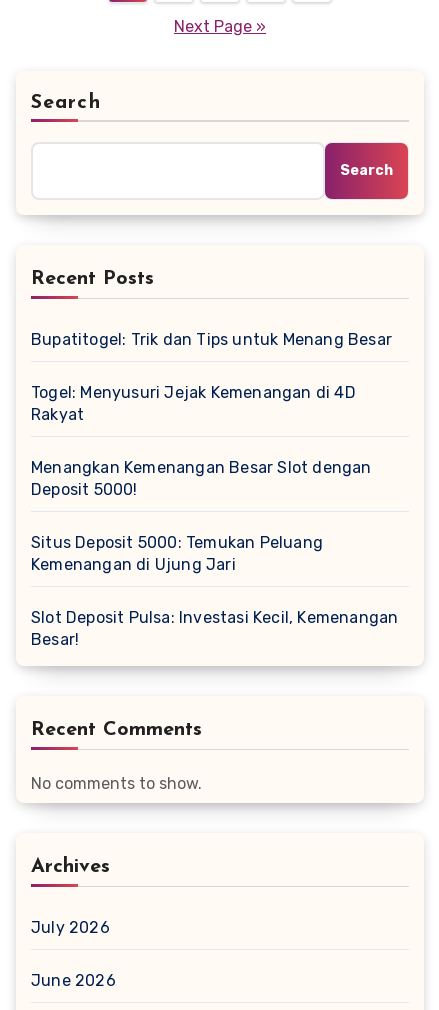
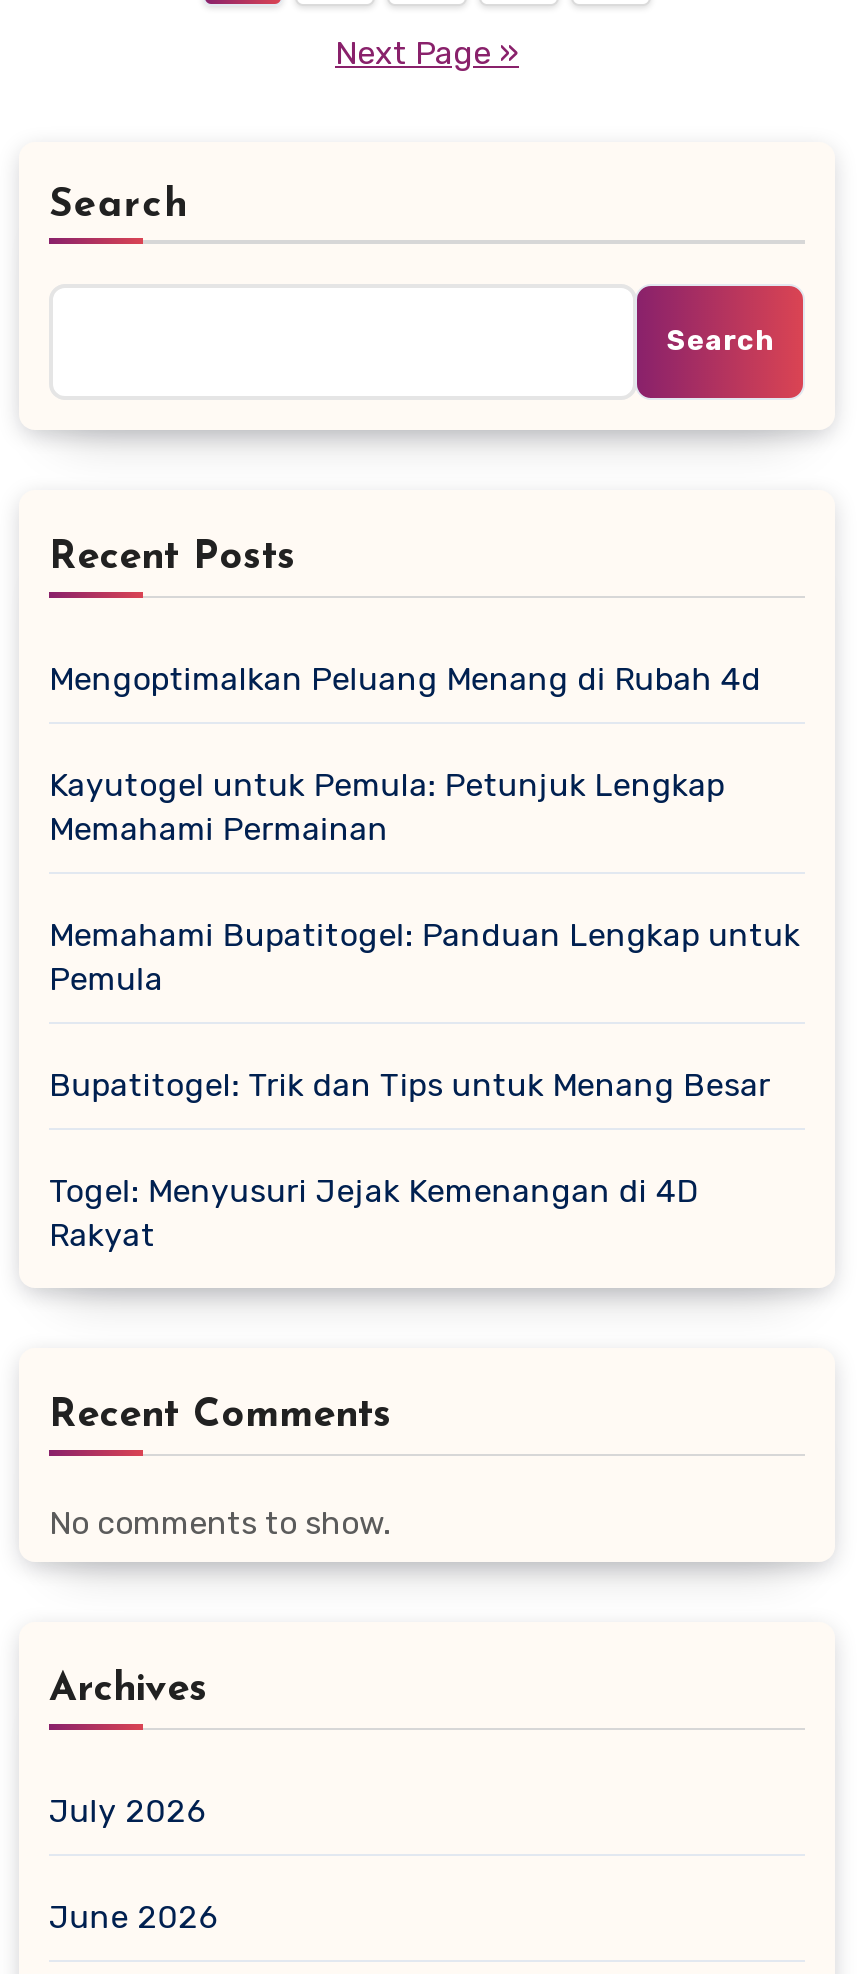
+ Mengoptimalkan Peluang Menang di Rubah 4d
+ Kayutogel untuk Pemula: Petunjuk Lengkap
+ Memahami Permainan
+ Memahami Bupatitogel: Panduan Lengkap untuk
+ Pemula

moved down: Bupatitogel: Trik dan Tips untuk Menang Besar | Togel: Menyusuri Jejak Kemenangan di 4D | Rakyat

- Menangkan Kemenangan Besar Slot dengan
- Deposit 5000!
- Situs Deposit 5000: Temukan Peluang
- Kemenangan di Ujung Jari
- Slot Deposit Pulsa: Investasi Kecil, Kemenangan
- Besar!
